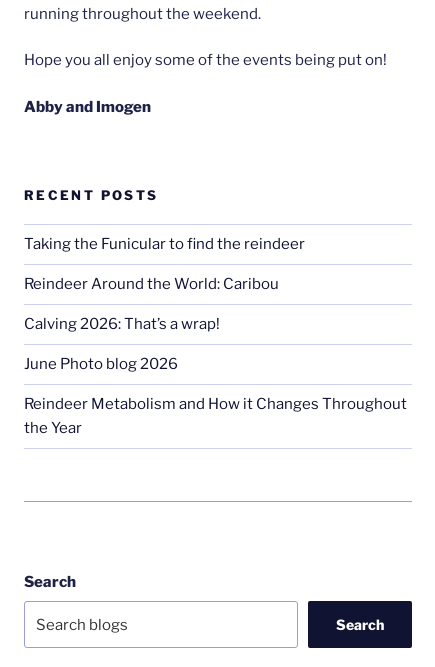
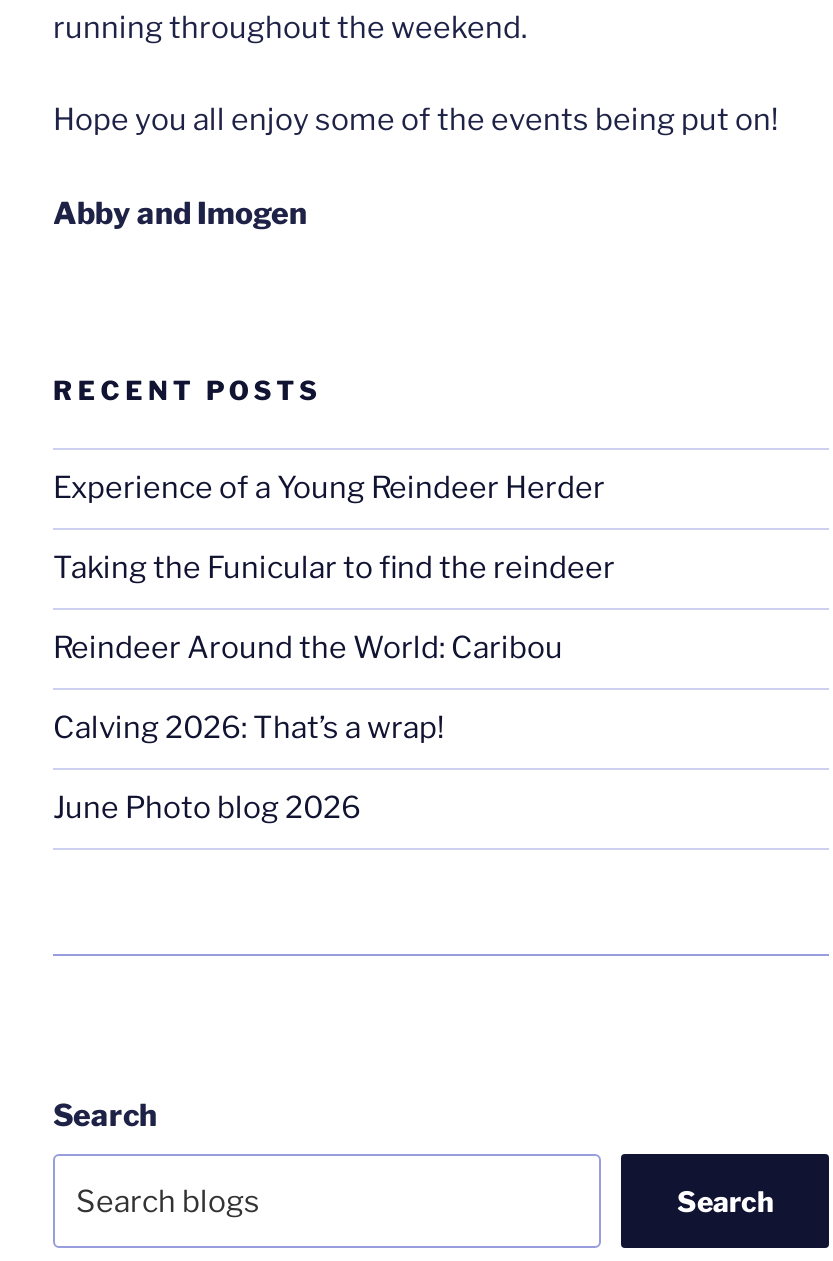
+ Experience of a Young Reindeer Herder

moved down: Taking the Funicular to find the reindeer | Reindeer Around the World: Caribou | Calving 2026: That’s a wrap! | June Photo blog 2026

- Reindeer Metabolism and How it Changes Throughout
- the Year
